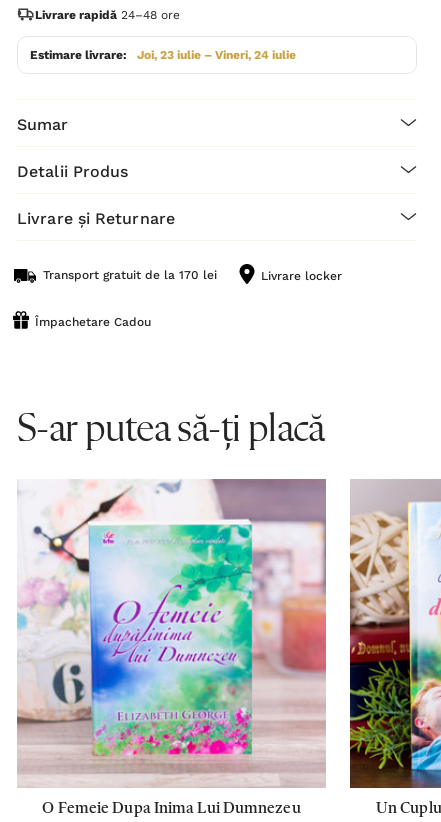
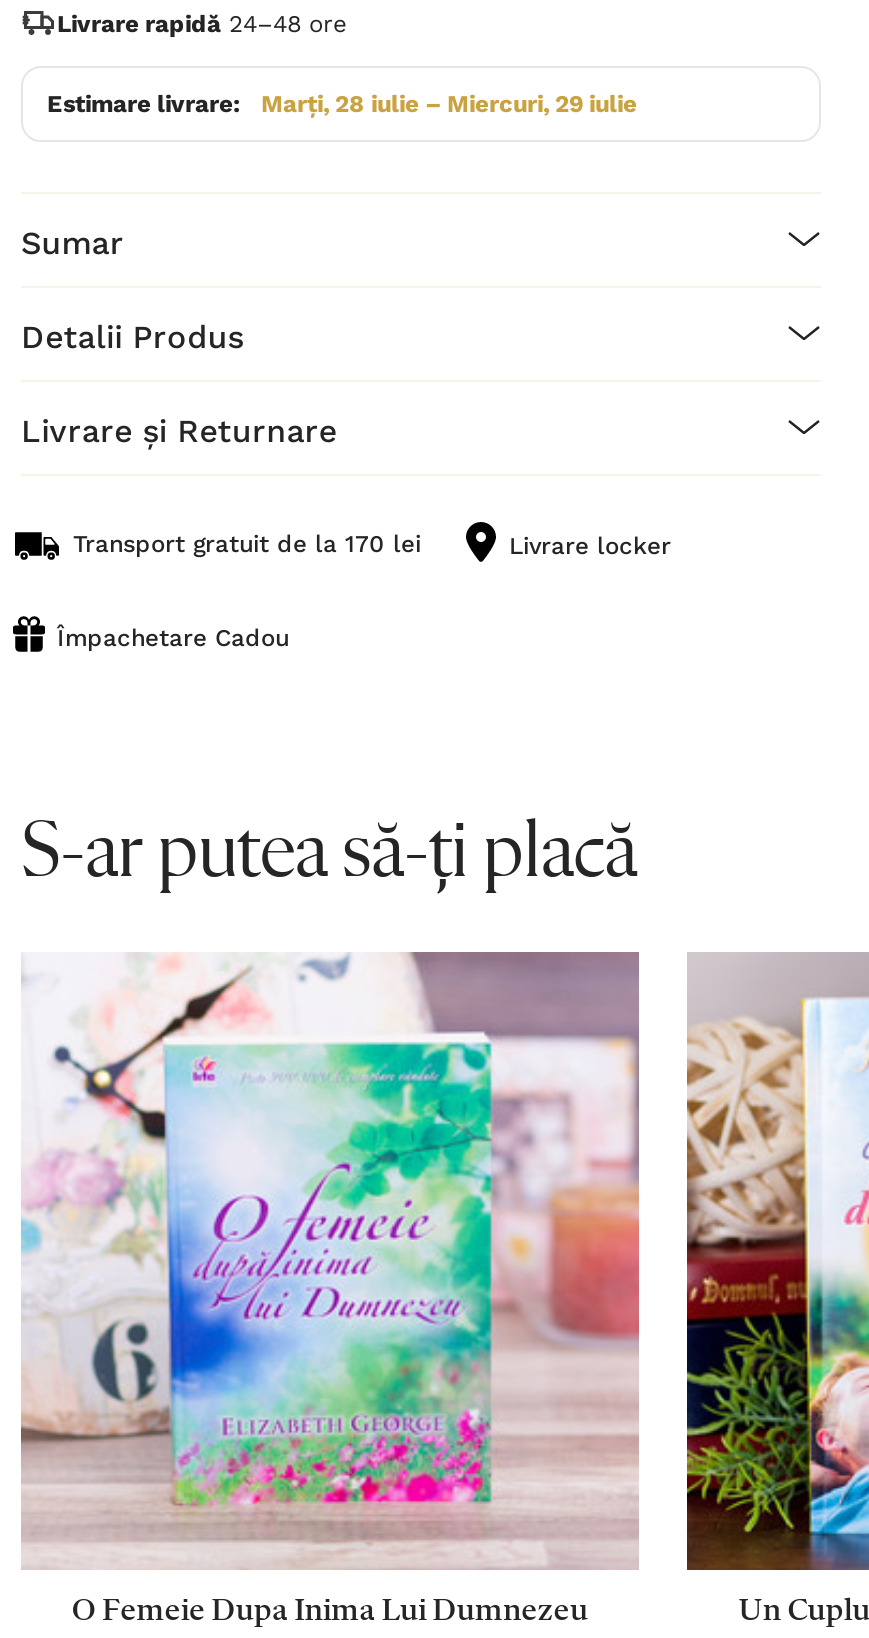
- Joi, 23 iulie – Vineri, 24 iulie
+ Marți, 28 iulie – Miercuri, 29 iulie
